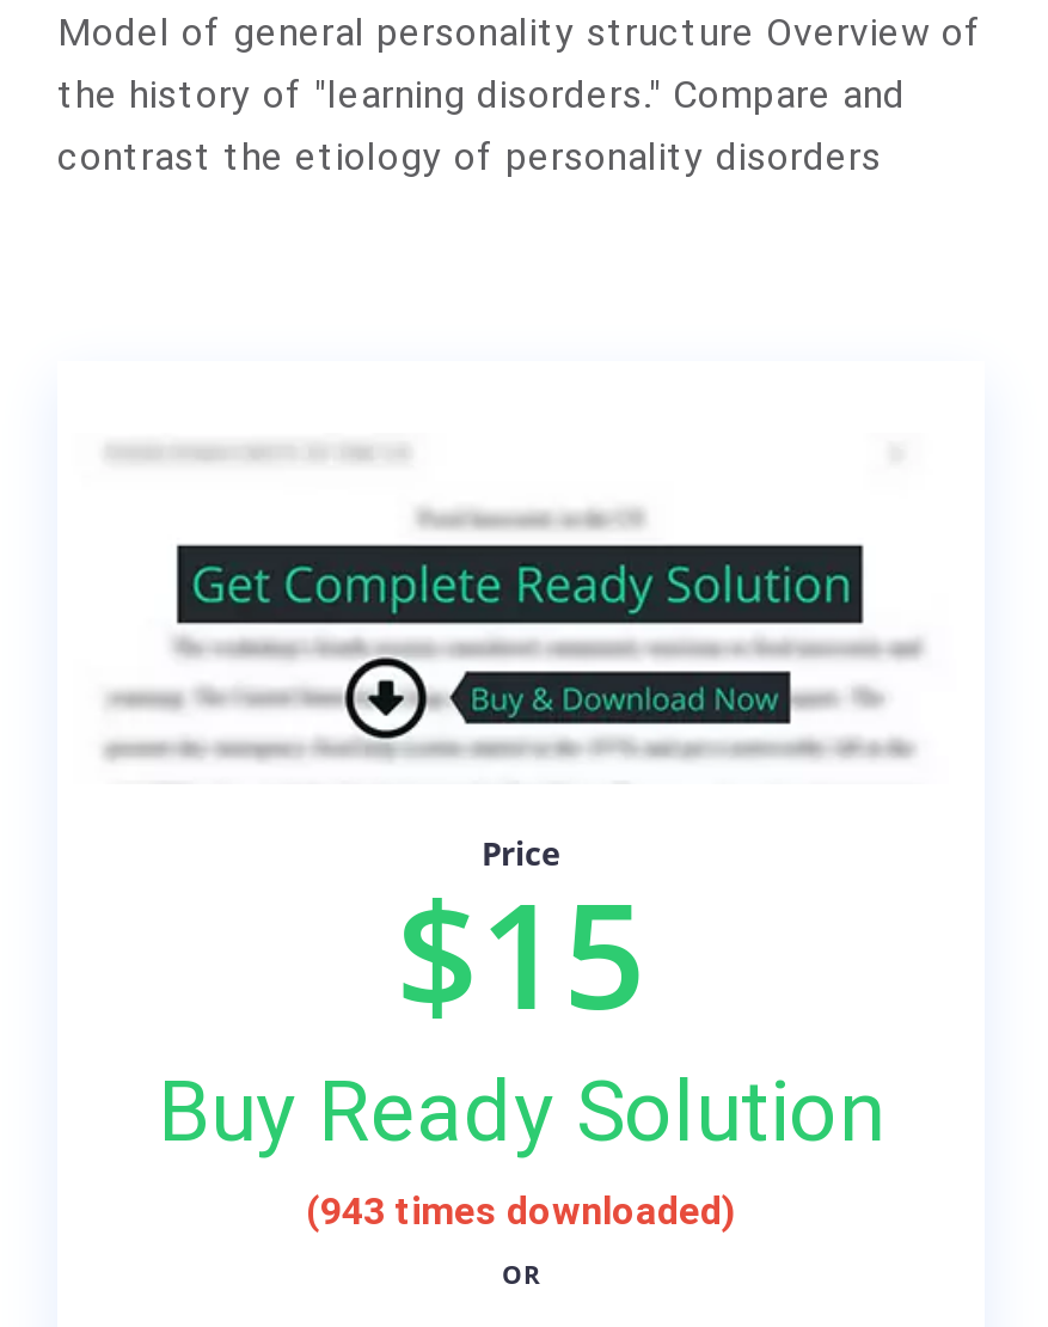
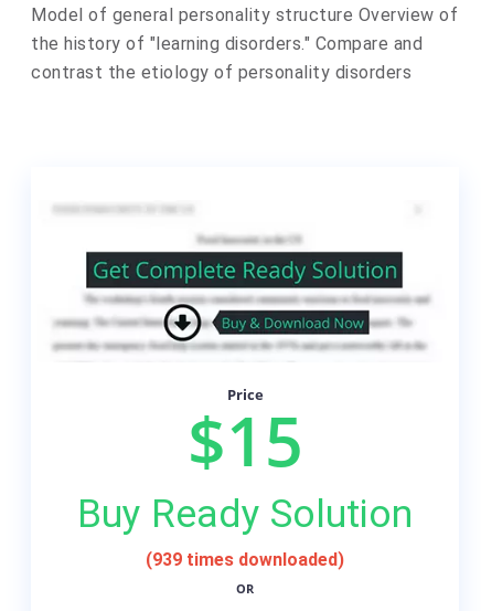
- (943 times downloaded)
+ (939 times downloaded)
